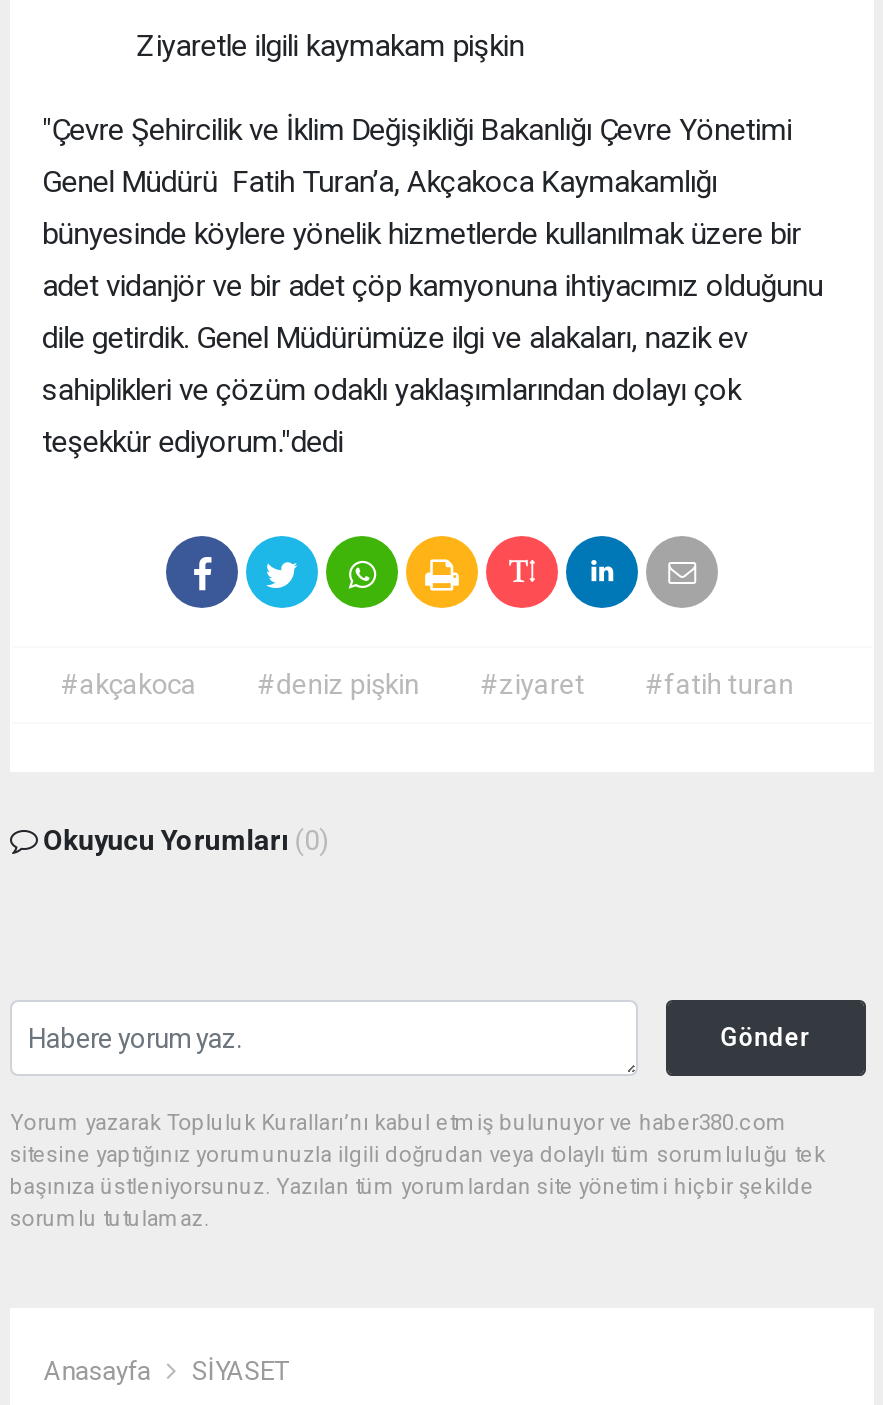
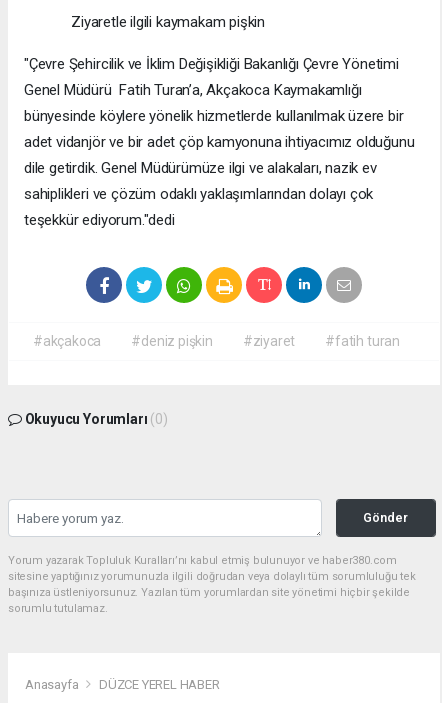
- SİYASET
+ DÜZCE YEREL HABER
